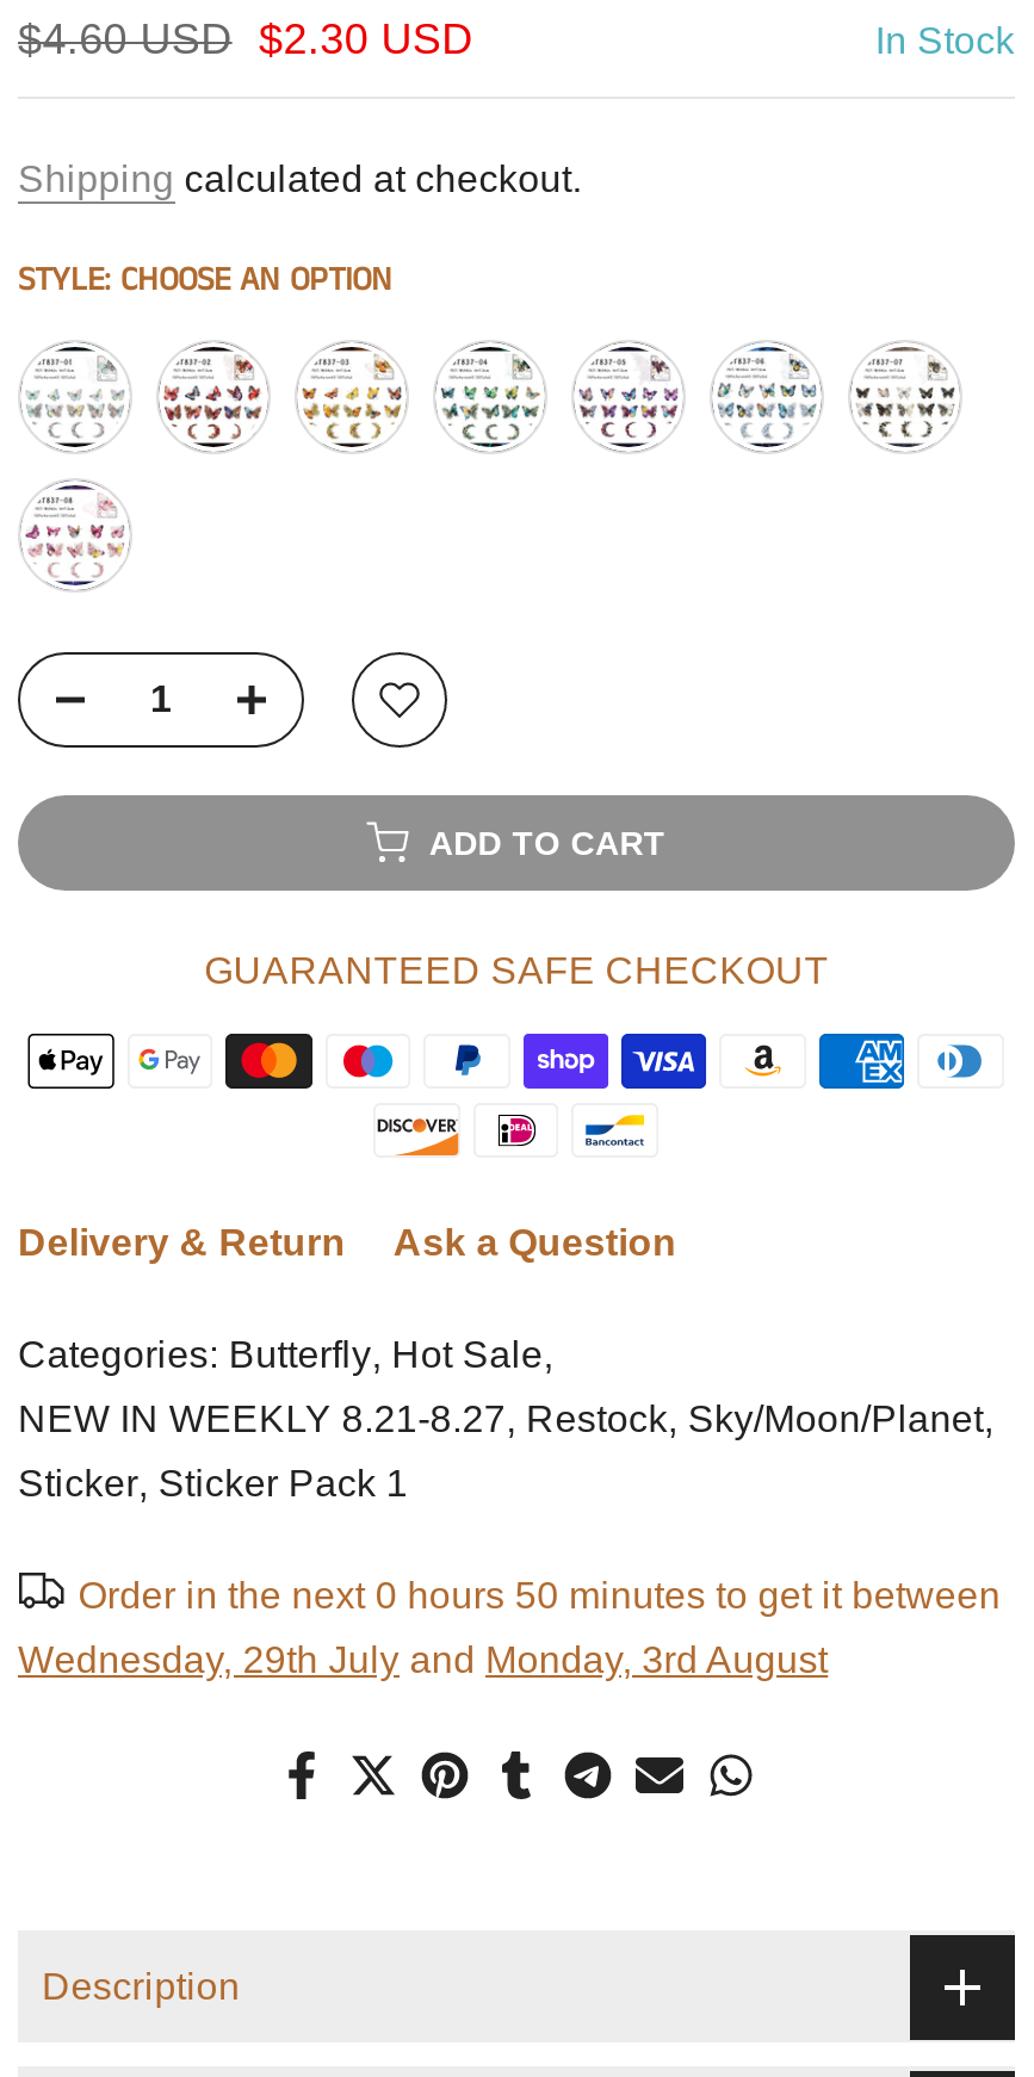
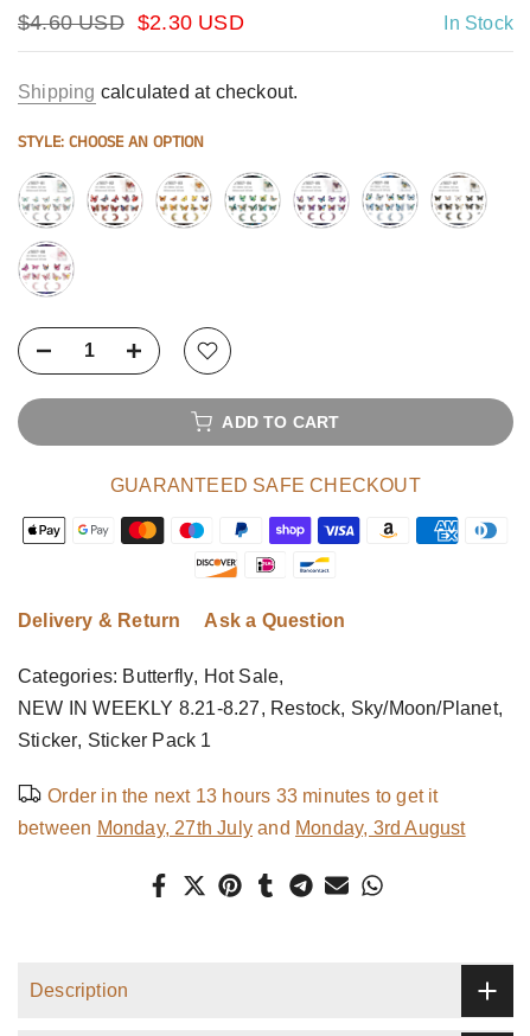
- Order in the next 0 hours 50 minutes to get it between
+ Order in the next 13 hours 33 minutes to get it

- Wednesday, 29th July and Monday, 3rd August
+ between Monday, 27th July and Monday, 3rd August
